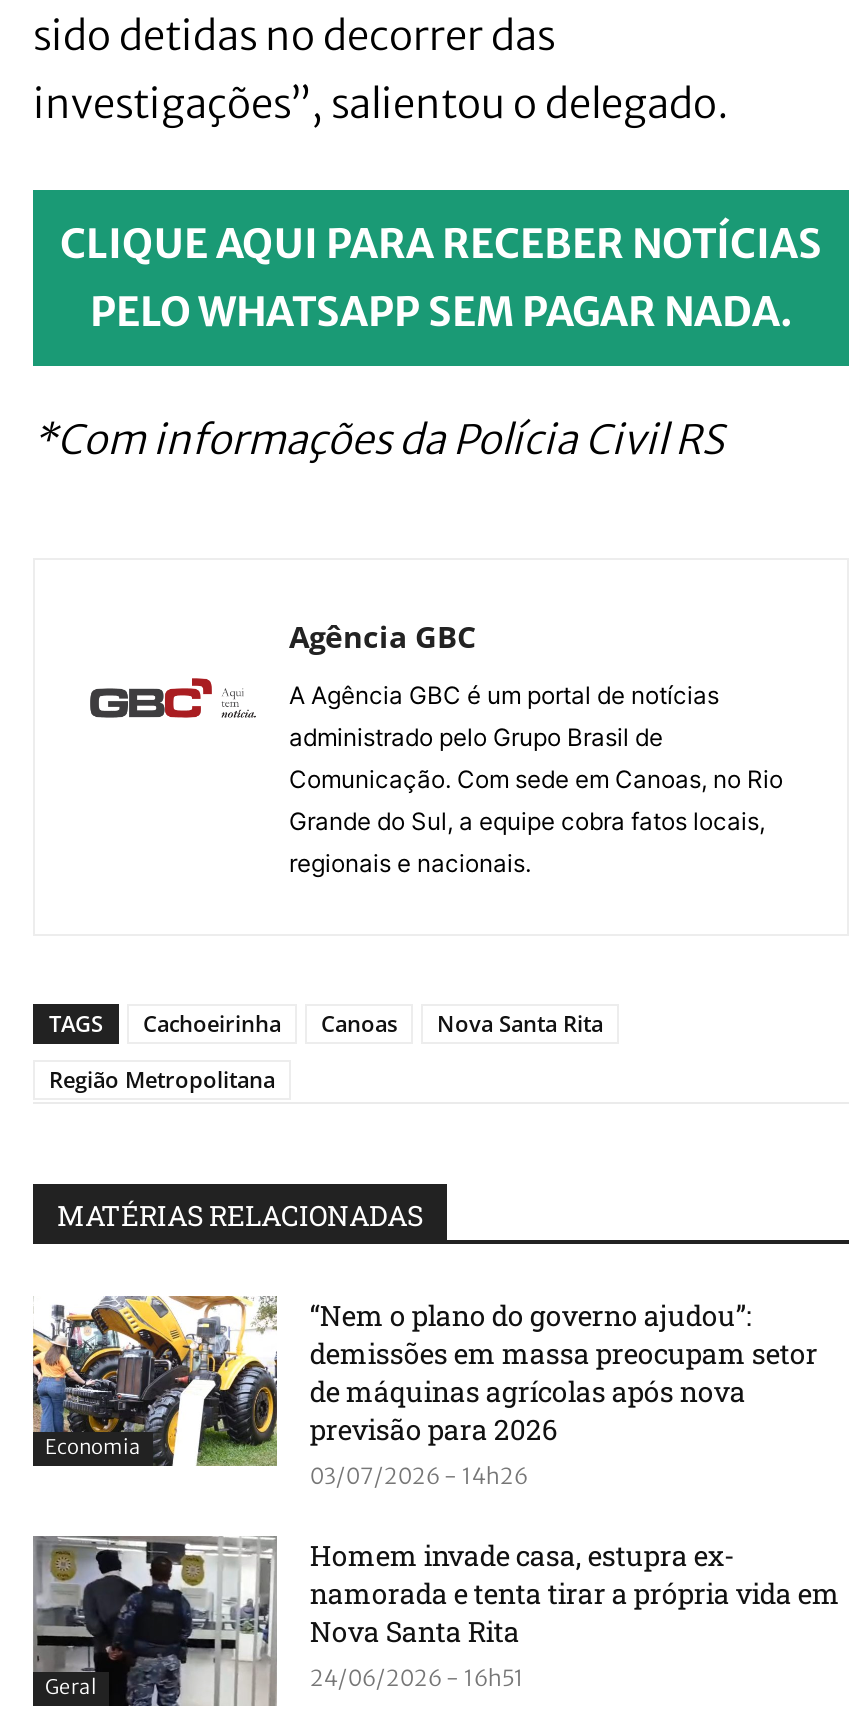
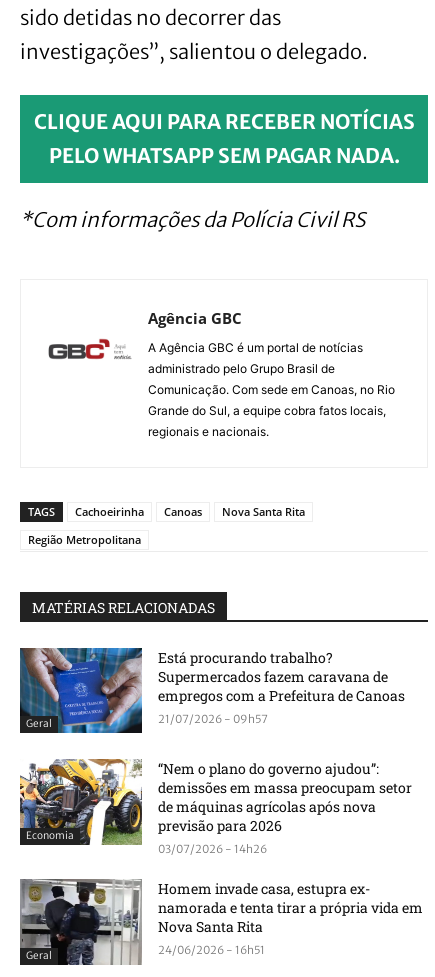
+ [image]
+ Geral

+ Está procurando trabalho?
+ Supermercados fazem caravana de
+ empregos com a Prefeitura de Canoas
+ 21/07/2026 - 09h57
